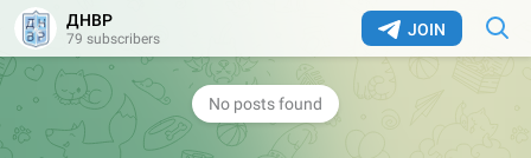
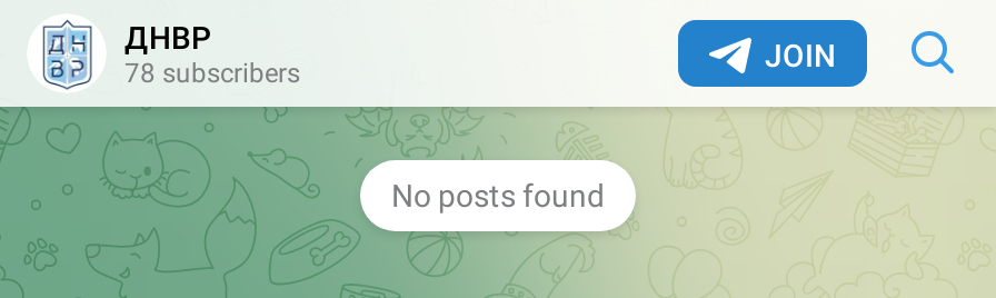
- 79 subscribers
+ 78 subscribers
